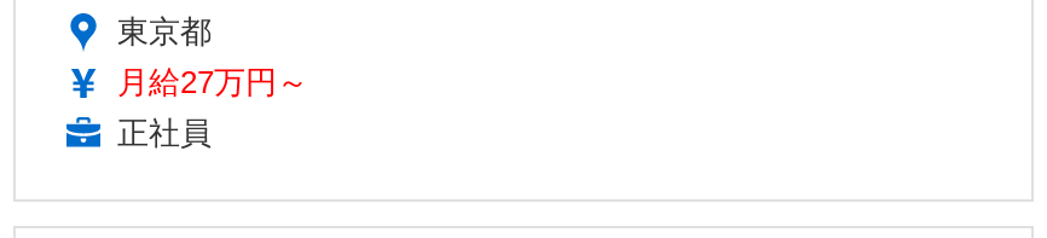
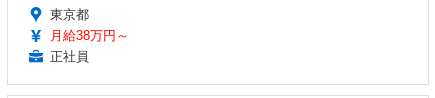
- 月給27万円～
+ 月給38万円～
